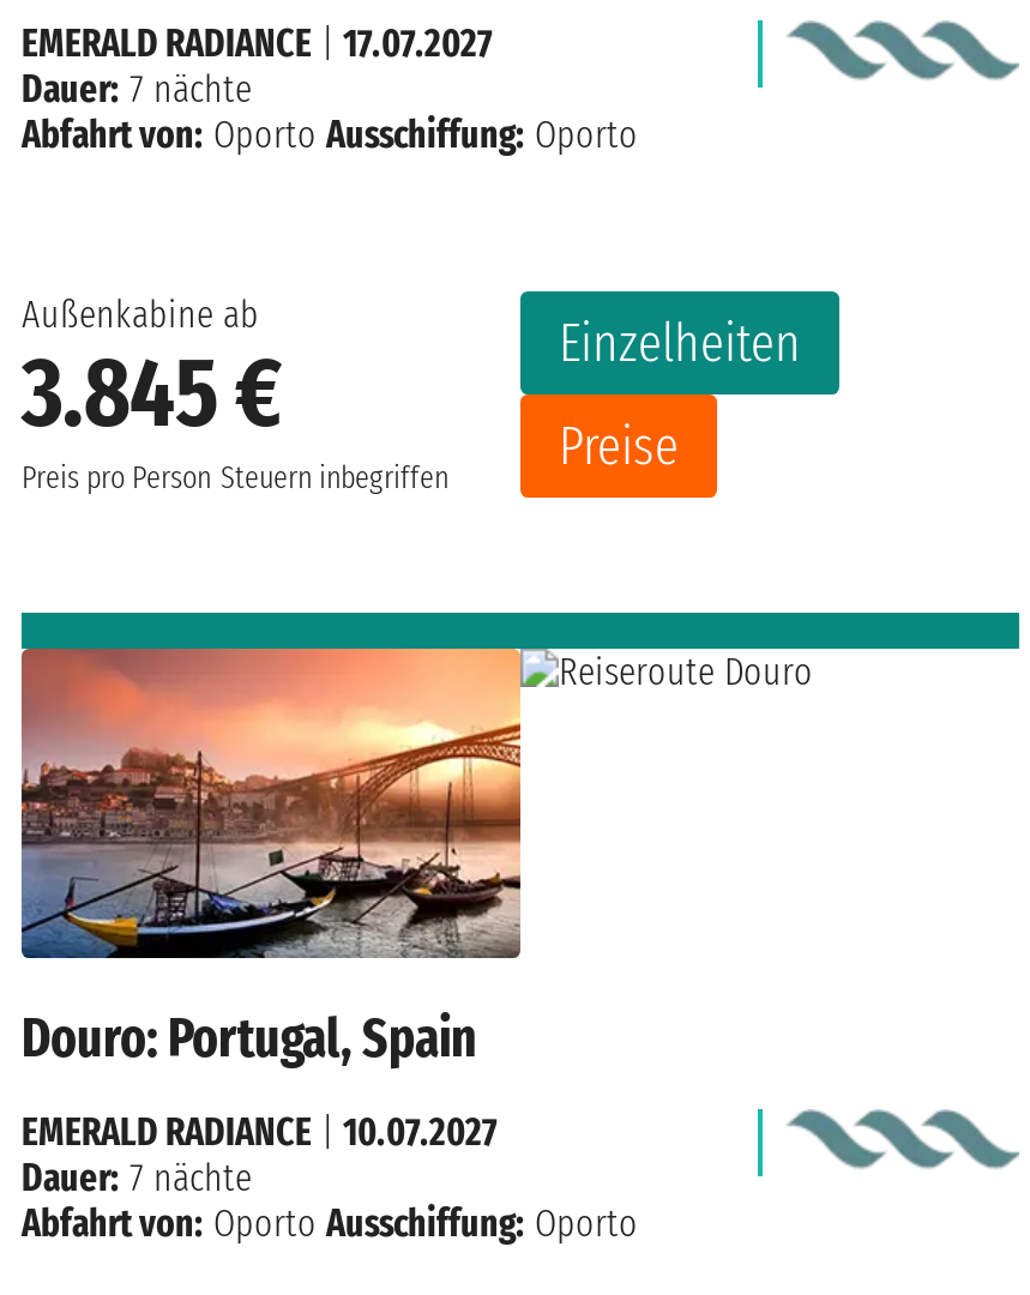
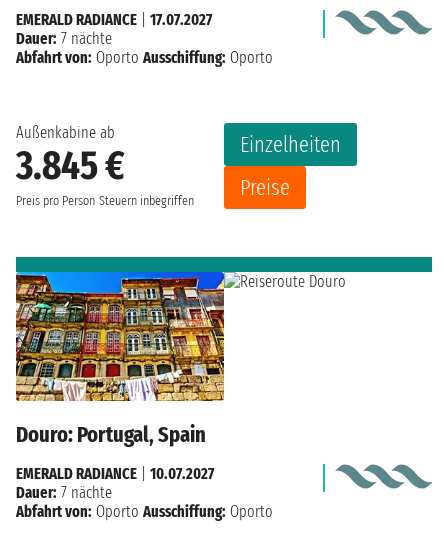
- [image]
+ [image]
